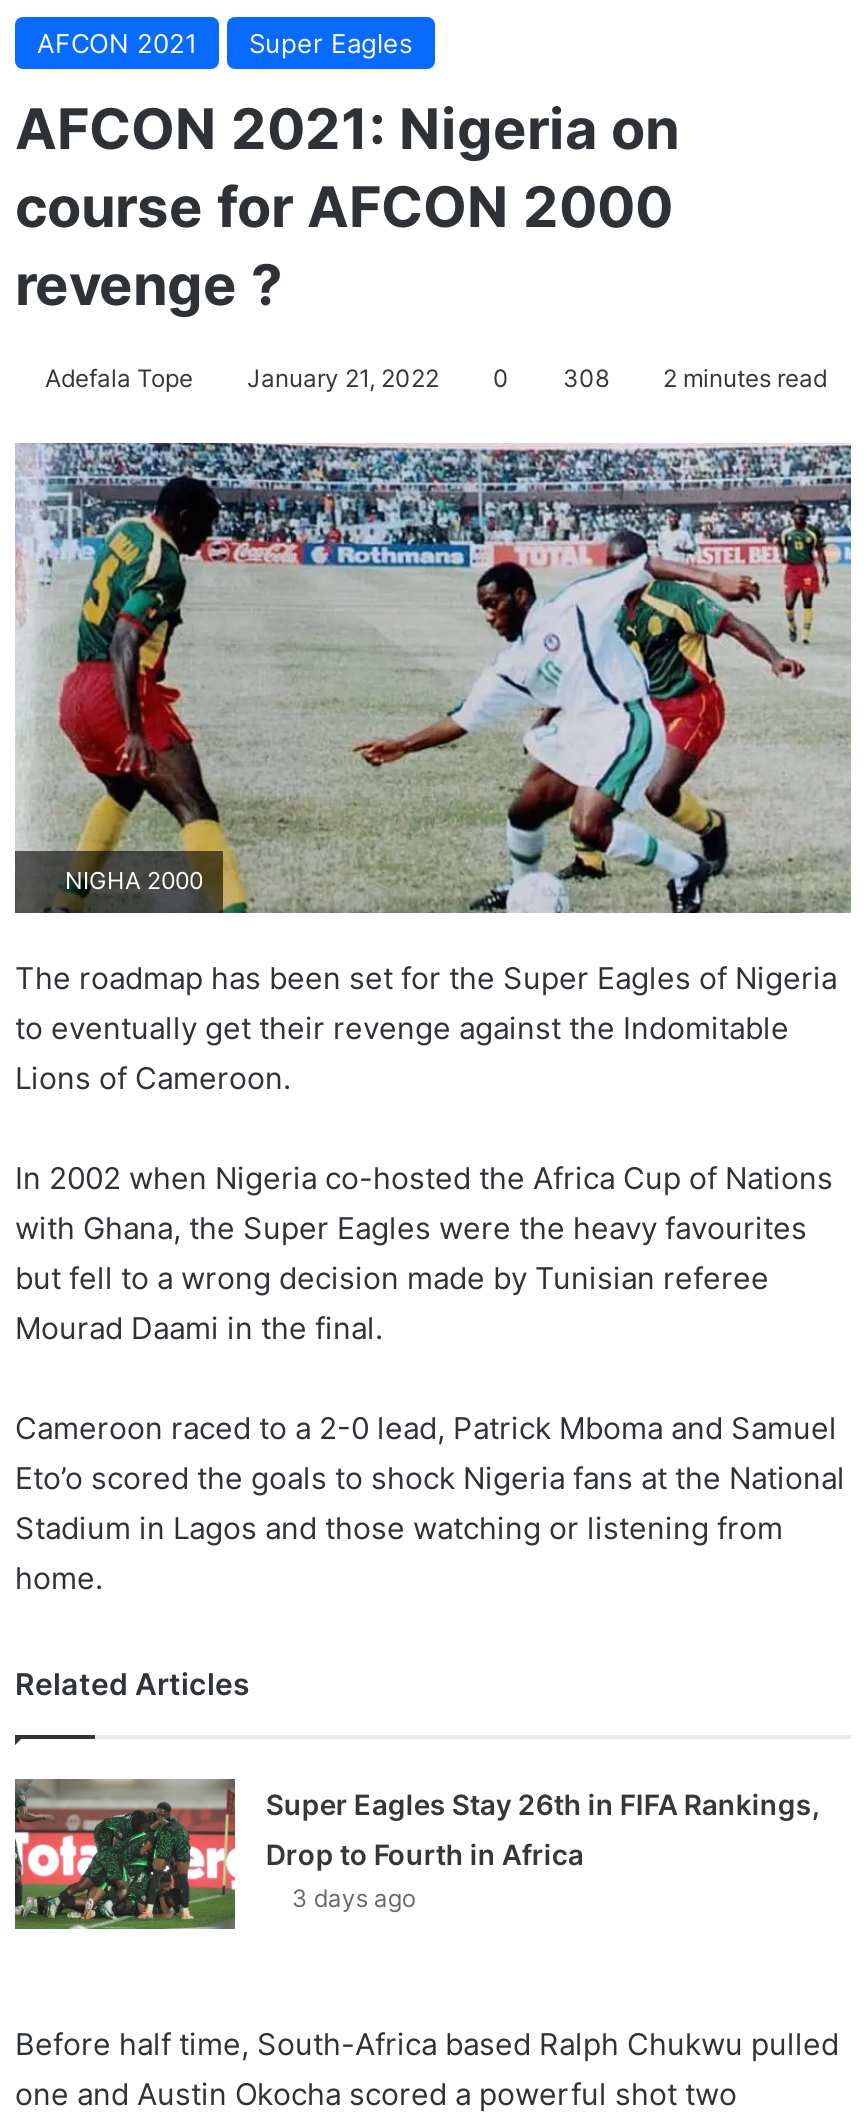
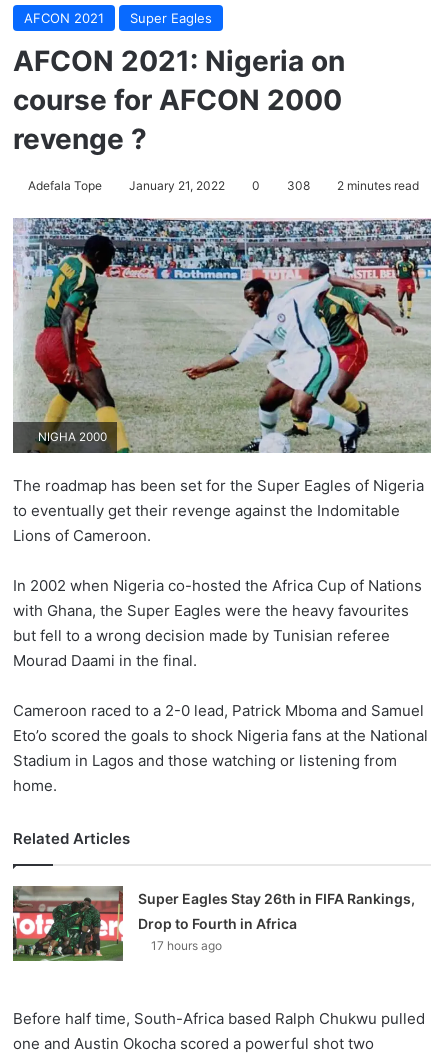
- 3 days ago
+ 17 hours ago
